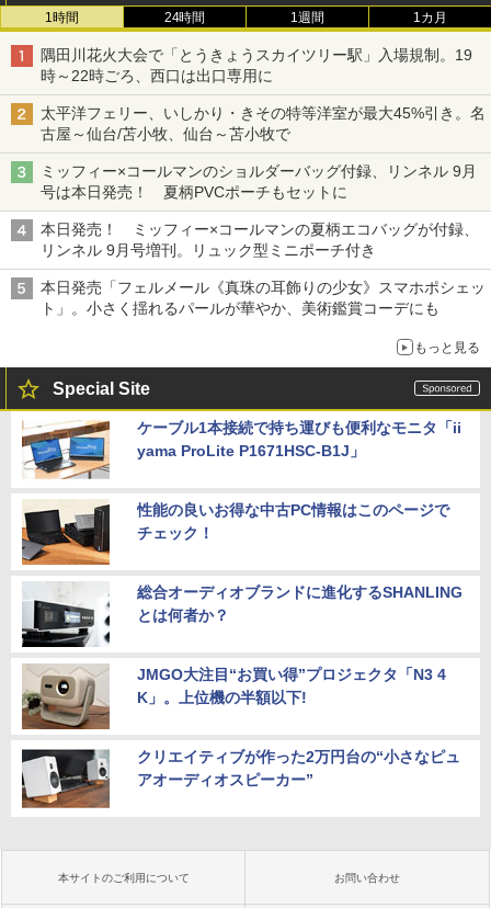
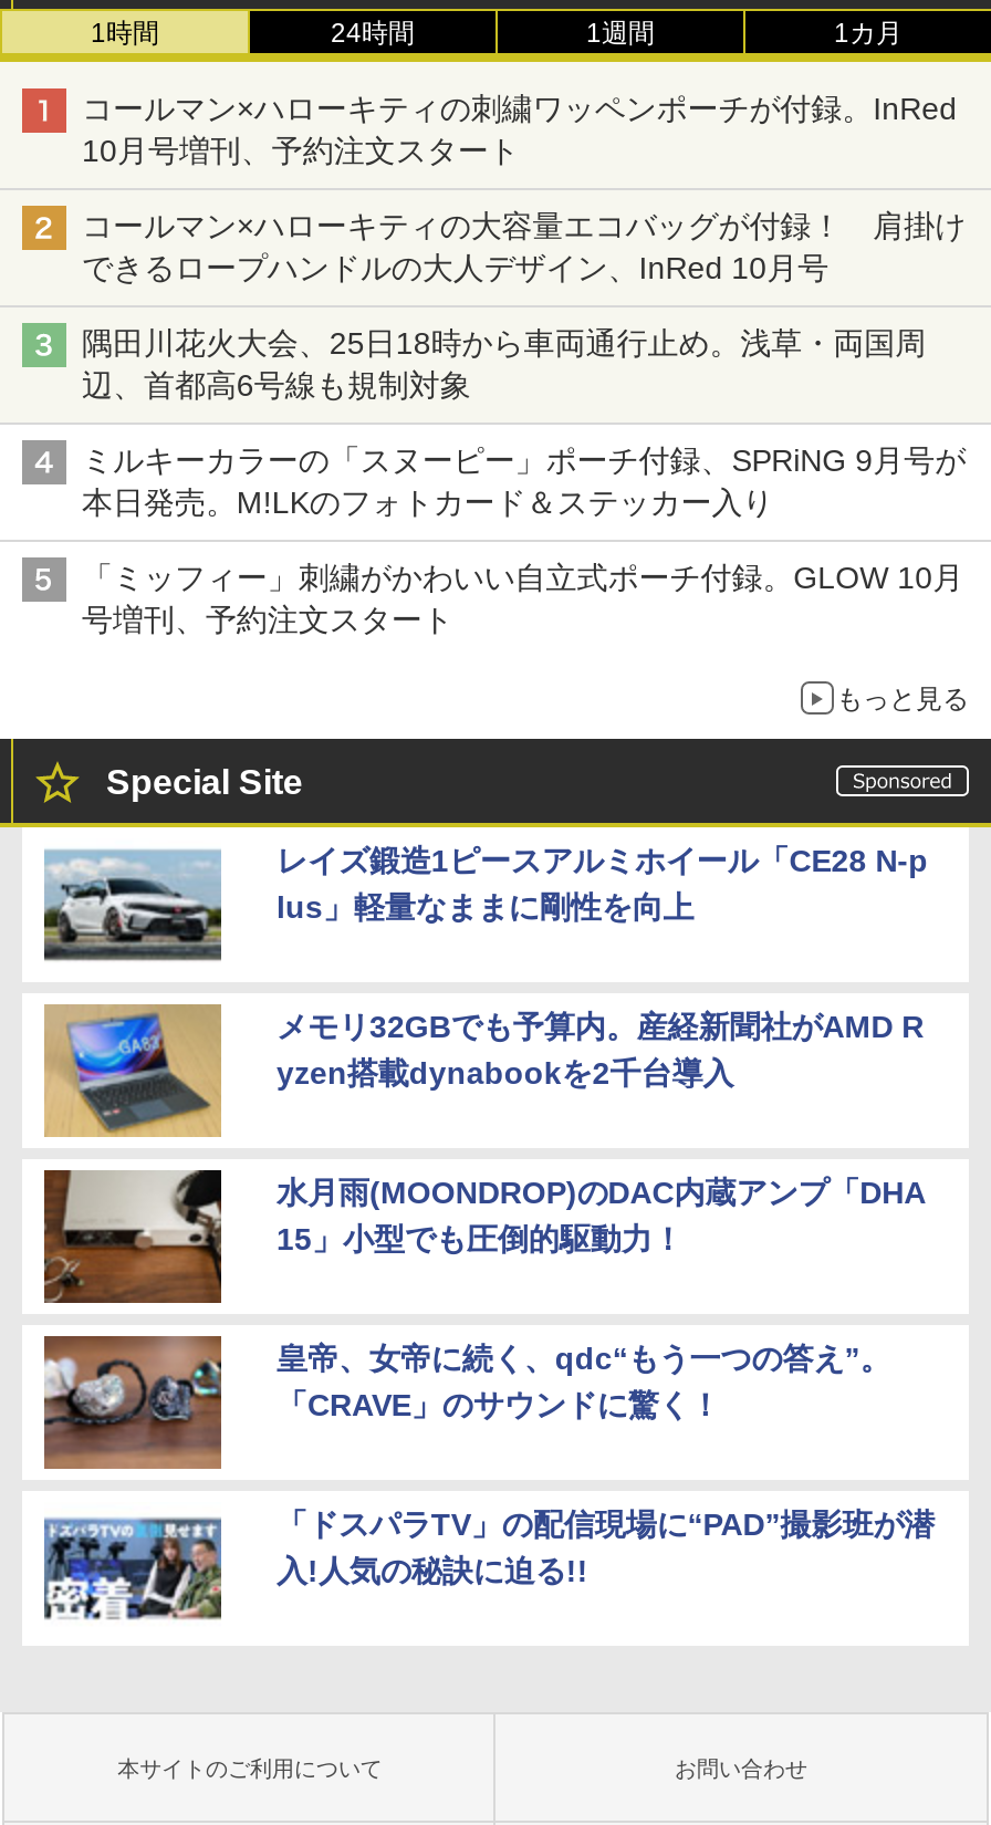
- 隅田川花火大会で「とうきょうスカイツリー駅」入場規制。19
- 時～22時ごろ、西口は出口専用に
+ コールマン×ハローキティの刺繍ワッペンポーチが付録。InRed
+ 10月号増刊、予約注文スタート

- 太平洋フェリー、いしかり・きその特等洋室が最大45%引き。名
- 古屋～仙台/苫小牧、仙台～苫小牧で
+ コールマン×ハローキティの大容量エコバッグが付録！ 肩掛け
+ できるロープハンドルの大人デザイン、InRed 10月号

- ミッフィー×コールマンのショルダーバッグ付録、リンネル 9月
- 号は本日発売！ 夏柄PVCポーチもセットに
+ 隅田川花火大会、25日18時から車両通行止め。浅草・両国周
+ 辺、首都高6号線も規制対象

- 本日発売！ ミッフィー×コールマンの夏柄エコバッグが付録、
- リンネル 9月号増刊。リュック型ミニポーチ付き
+ ミルキーカラーの「スヌーピー」ポーチ付録、SPRiNG 9月号が
+ 本日発売。M!LKのフォトカード＆ステッカー入り

- 本日発売「フェルメール《真珠の耳飾りの少女》スマホポシェッ
- ト」。小さく揺れるパールが華やか、美術鑑賞コーデにも
+ 「ミッフィー」刺繍がかわいい自立式ポーチ付録。GLOW 10月
+ 号増刊、予約注文スタート

- [image]
- ケーブル1本接続で持ち運びも便利なモニタ「ii
- yama ProLite P1671HSC-B1J」
+ [image]
+ レイズ鍛造1ピースアルミホイール「CE28 N-p
+ lus」軽量なままに剛性を向上

- [image]
- 性能の良いお得な中古PC情報はこのページで
- チェック！
+ [image]
+ メモリ32GBでも予算内。産経新聞社がAMD R
+ yzen搭載dynabookを2千台導入

- [image]
- 総合オーディオブランドに進化するSHANLING
- とは何者か？
+ [image]
+ 水月雨(MOONDROP)のDAC内蔵アンプ「DHA
+ 15」小型でも圧倒的駆動力！

- [image]
- JMGO大注目“お買い得”プロジェクタ「N3 4
- K」。上位機の半額以下!
+ [image]
+ 皇帝、女帝に続く、qdc“もう一つの答え”。
+ 「CRAVE」のサウンドに驚く！

- [image]
- クリエイティブが作った2万円台の“小さなピュ
- アオーディオスピーカー”
+ [image]
+ 「ドスパラTV」の配信現場に“PAD”撮影班が潜
+ 入!人気の秘訣に迫る!!
